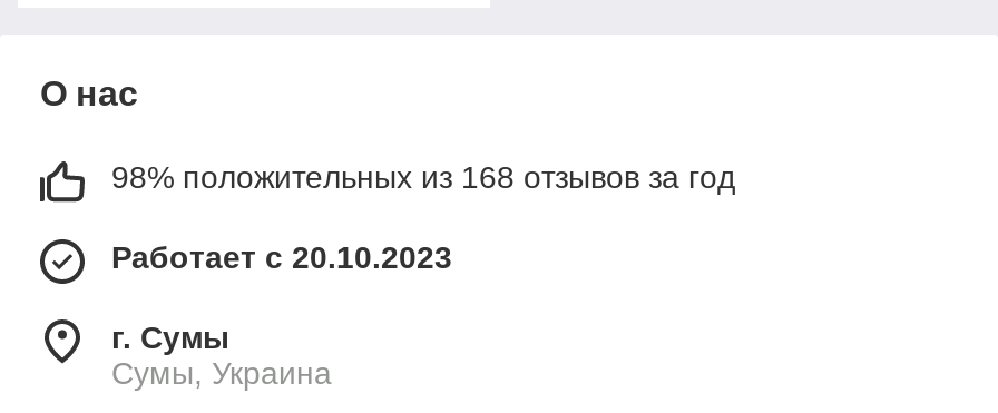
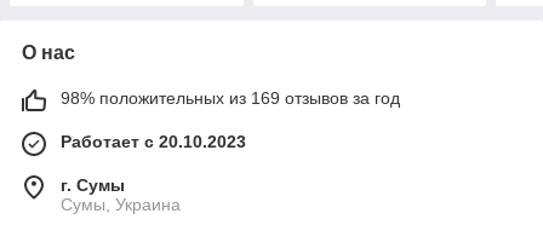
- 98% положительных из 168 отзывов за год
+ 98% положительных из 169 отзывов за год
